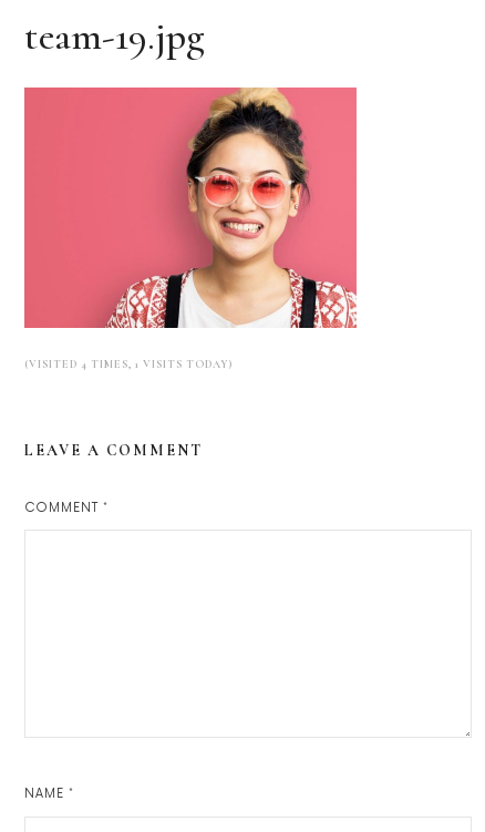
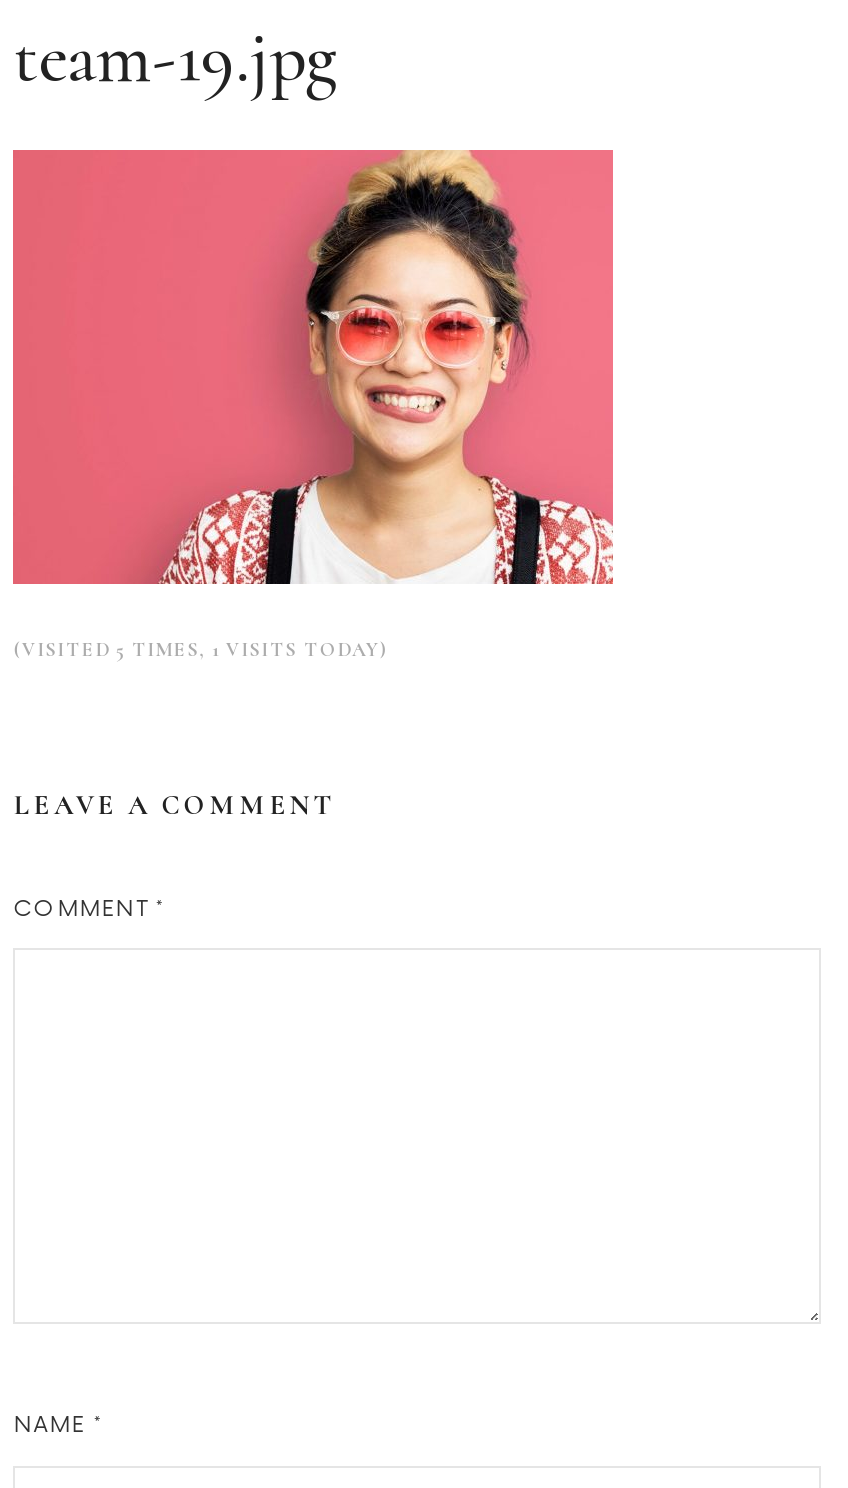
- (VISITED 4 TIMES, 1 VISITS TODAY)
+ (VISITED 5 TIMES, 1 VISITS TODAY)
